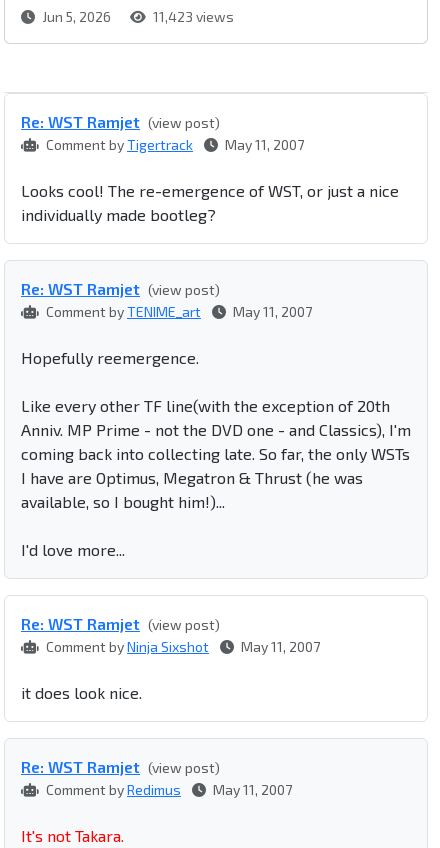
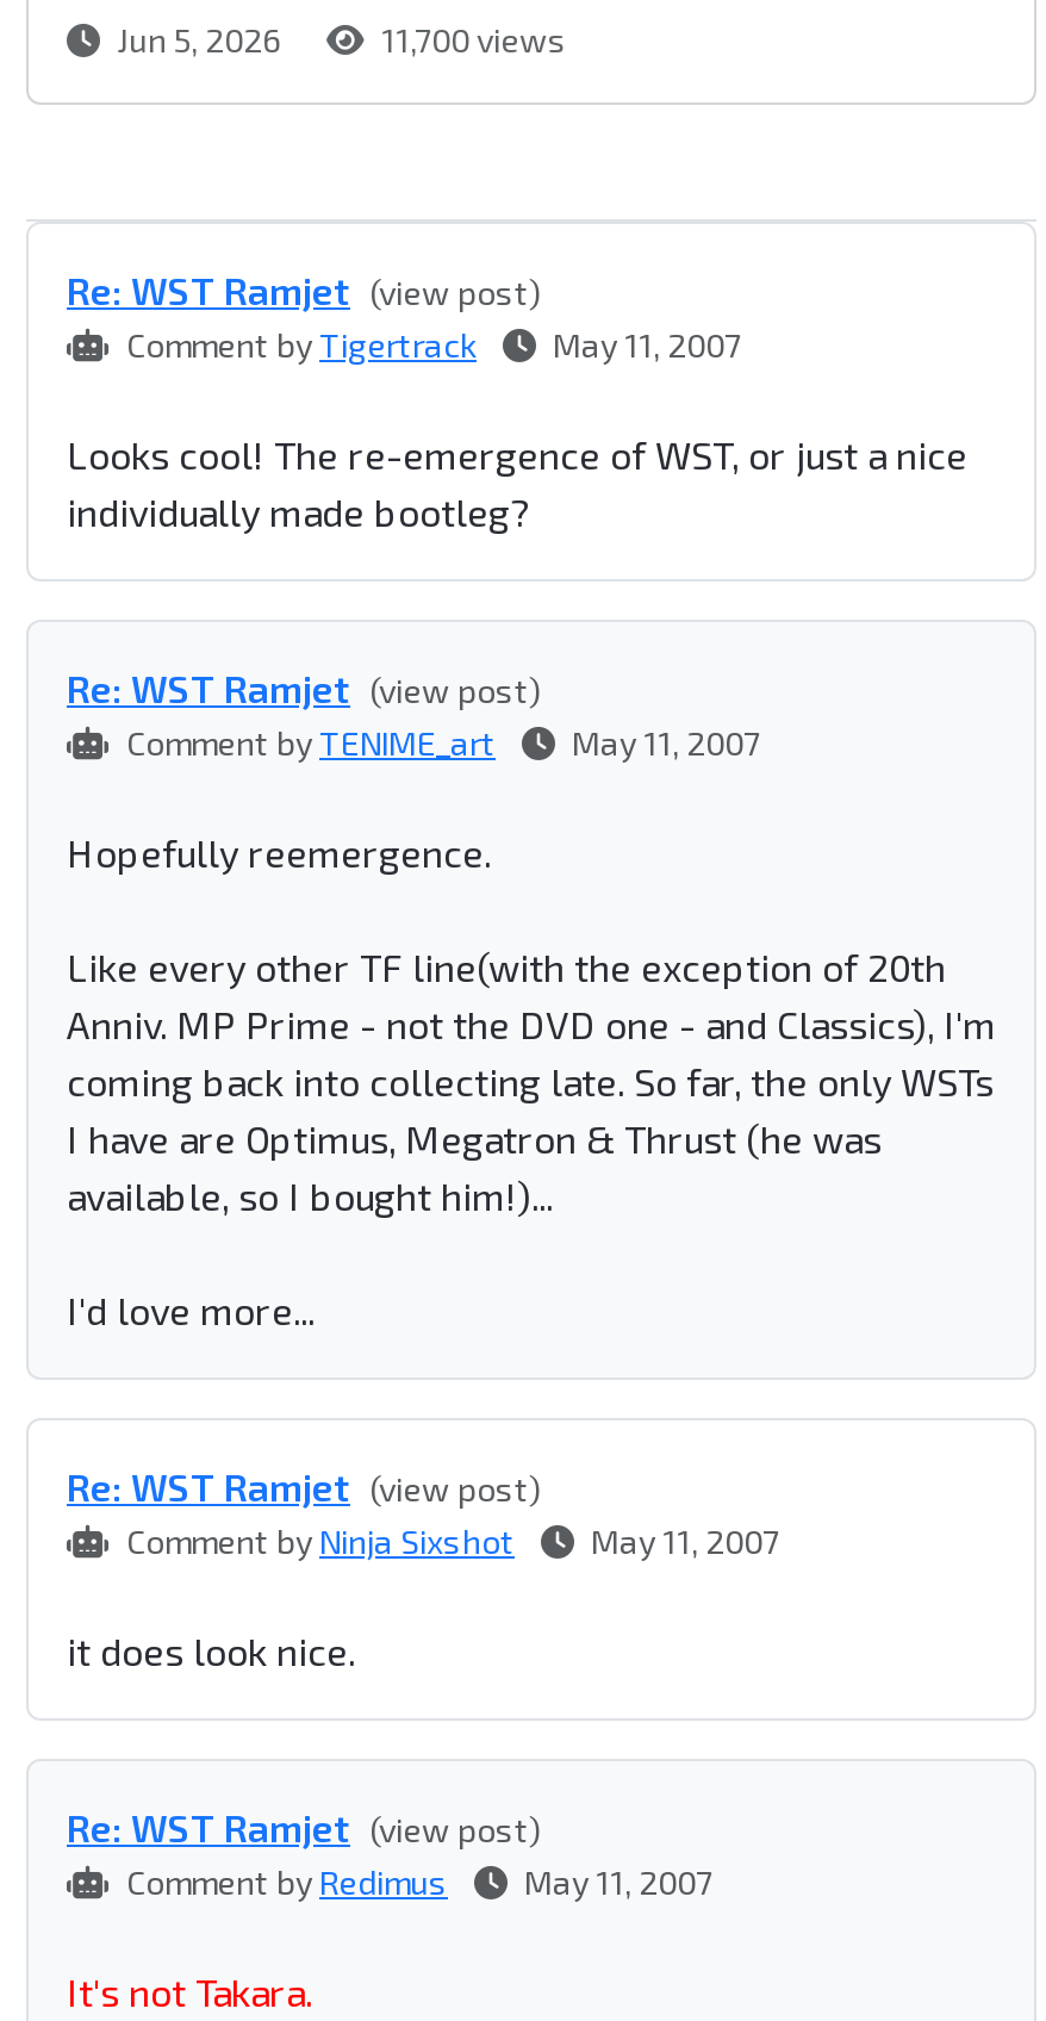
- 11,423 views
+ 11,700 views
